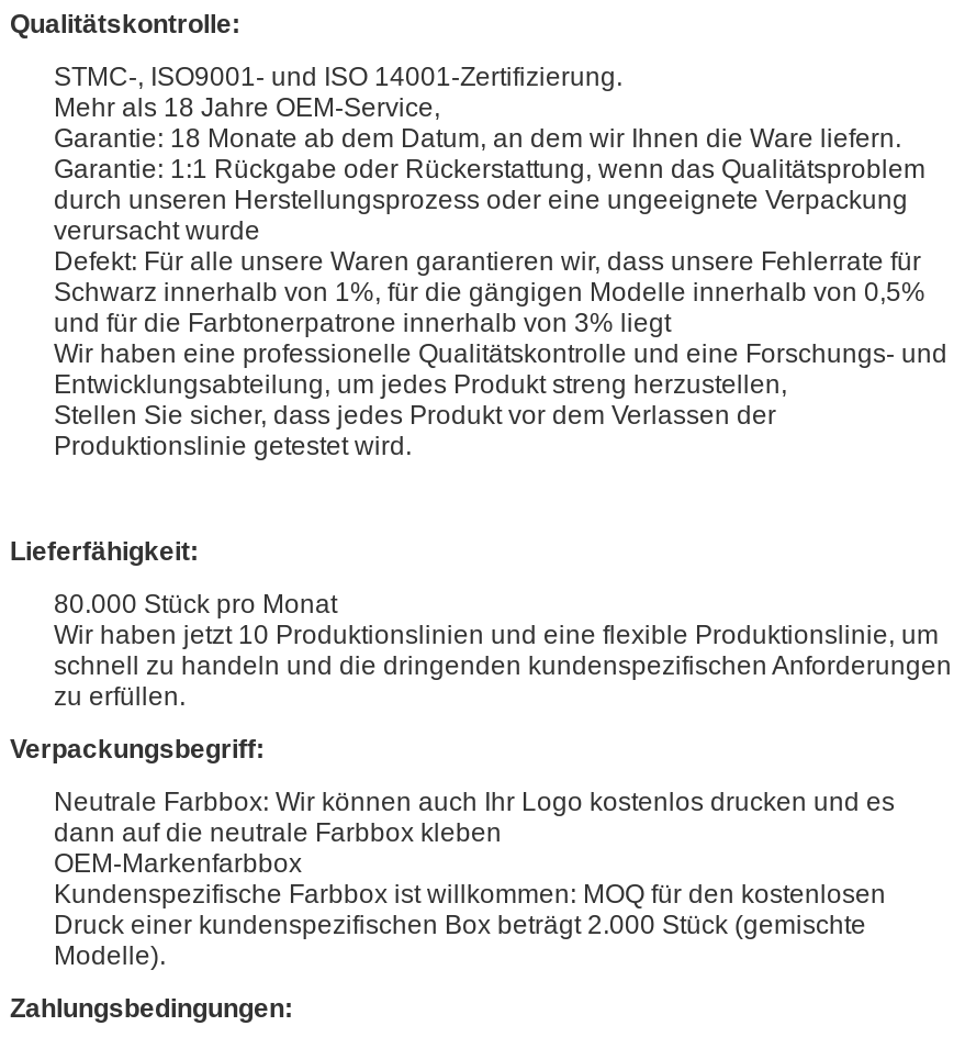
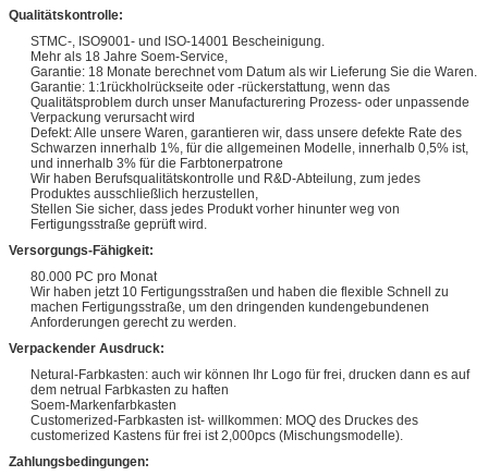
- STMC-, ISO9001- und ISO 14001-Zertifizierung.
- Mehr als 18 Jahre OEM-Service,
- Garantie: 18 Monate ab dem Datum, an dem wir Ihnen die Ware liefern.
- Garantie: 1:1 Rückgabe oder Rückerstattung, wenn das Qualitätsproblem
- durch unseren Herstellungsprozess oder eine ungeeignete Verpackung
- verursacht wurde
- Defekt: Für alle unsere Waren garantieren wir, dass unsere Fehlerrate für
- Schwarz innerhalb von 1%, für die gängigen Modelle innerhalb von 0,5%
- und für die Farbtonerpatrone innerhalb von 3% liegt
- Wir haben eine professionelle Qualitätskontrolle und eine Forschungs- und
- Entwicklungsabteilung, um jedes Produkt streng herzustellen,
- Stellen Sie sicher, dass jedes Produkt vor dem Verlassen der
- Produktionslinie getestet wird.
+ STMC-, ISO9001- und ISO-14001 Bescheinigung.
+ Mehr als 18 Jahre Soem-Service,
+ Garantie: 18 Monate berechnet vom Datum als wir Lieferung Sie die Waren.
+ Garantie: 1:1rückholrückseite oder -rückerstattung, wenn das
+ Qualitätsproblem durch unser Manufacturering Prozess- oder unpassende
+ Verpackung verursacht wird
+ Defekt: Alle unsere Waren, garantieren wir, dass unsere defekte Rate des
+ Schwarzen innerhalb 1%, für die allgemeinen Modelle, innerhalb 0,5% ist,
+ und innerhalb 3% für die Farbtonerpatrone
+ Wir haben Berufsqualitätskontrolle und R&D-Abteilung, zum jedes
+ Produktes ausschließlich herzustellen,
+ Stellen Sie sicher, dass jedes Produkt vorher hinunter weg von
+ Fertigungsstraße geprüft wird.

- Lieferfähigkeit:
+ Versorgungs-Fähigkeit:

- 80.000 Stück pro Monat
- Wir haben jetzt 10 Produktionslinien und eine flexible Produktionslinie, um
- schnell zu handeln und die dringenden kundenspezifischen Anforderungen
- zu erfüllen.
+ 80.000 PC pro Monat
+ Wir haben jetzt 10 Fertigungsstraßen und haben die flexible Schnell zu
+ machen Fertigungsstraße, um den dringenden kundengebundenen
+ Anforderungen gerecht zu werden.

- Verpackungsbegriff:
+ Verpackender Ausdruck:

- Neutrale Farbbox: Wir können auch Ihr Logo kostenlos drucken und es
- dann auf die neutrale Farbbox kleben
- OEM-Markenfarbbox
- Kundenspezifische Farbbox ist willkommen: MOQ für den kostenlosen
- Druck einer kundenspezifischen Box beträgt 2.000 Stück (gemischte
- Modelle).
+ Netural-Farbkasten: auch wir können Ihr Logo für frei, drucken dann es auf
+ dem netrual Farbkasten zu haften
+ Soem-Markenfarbkasten
+ Customerized-Farbkasten ist- willkommen: MOQ des Druckes des
+ customerized Kastens für frei ist 2,000pcs (Mischungsmodelle).
